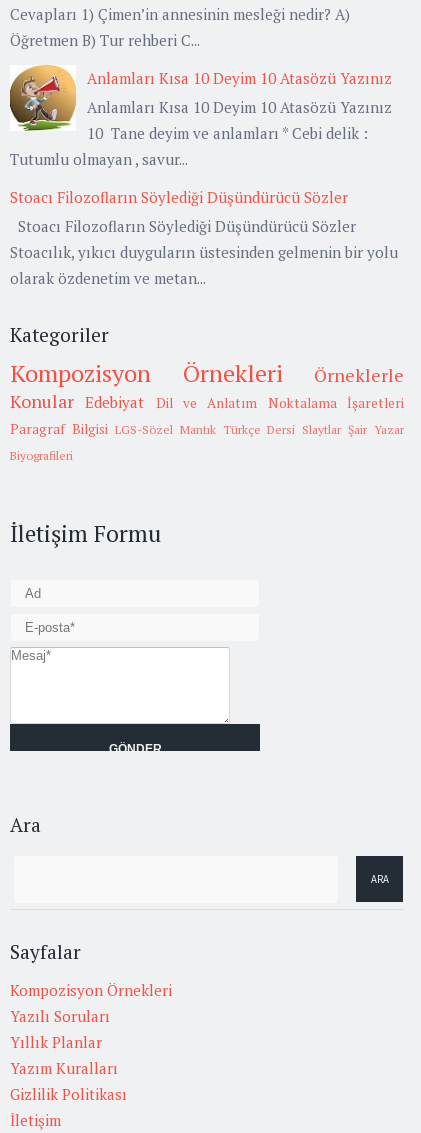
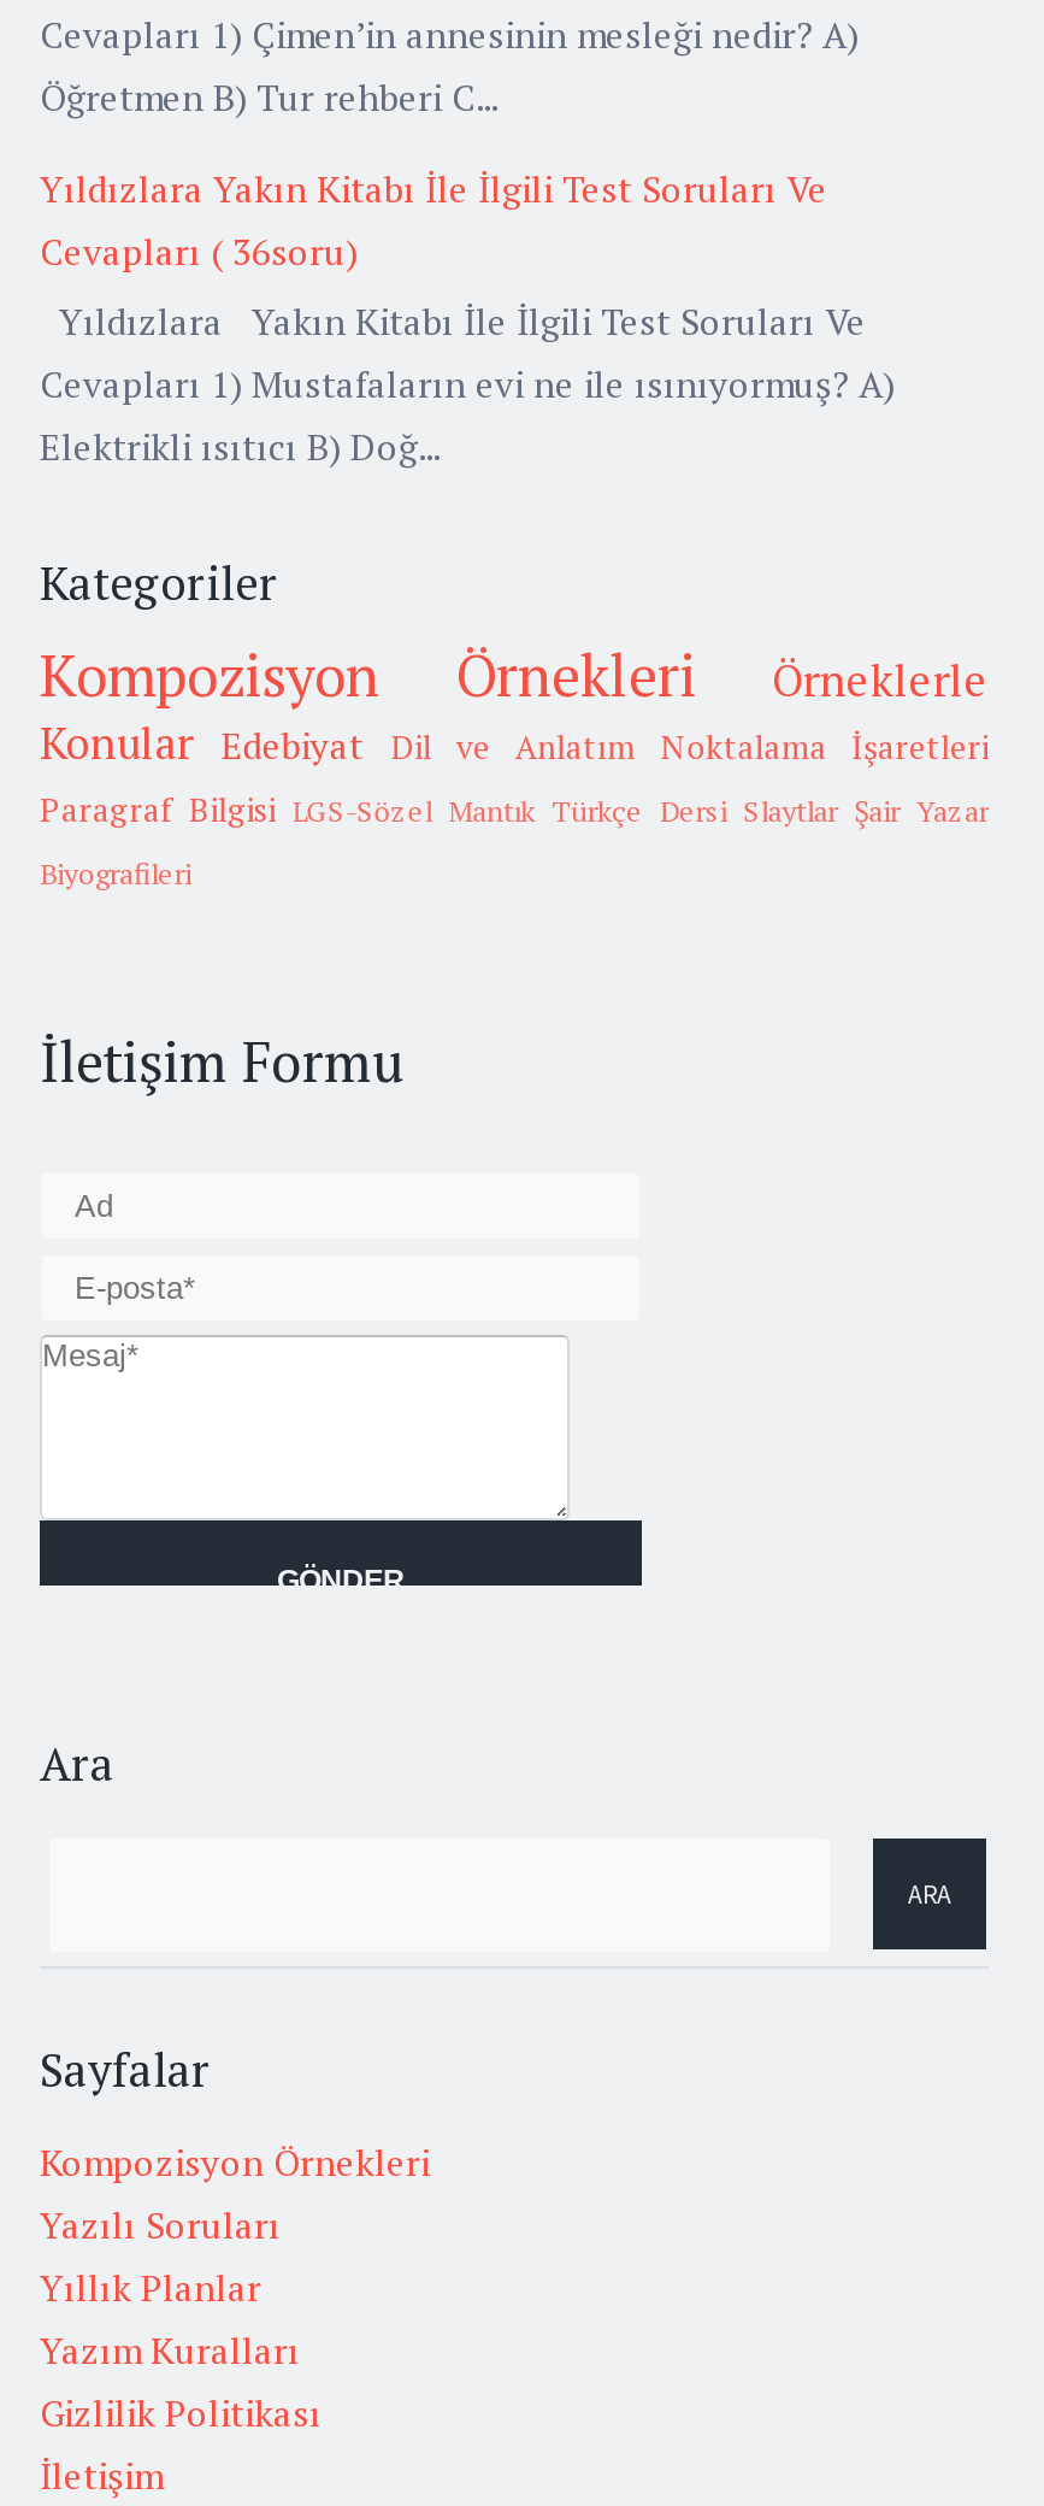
- Anlamları Kısa 10 Deyim 10 Atasözü Yazınız
- Anlamları Kısa 10 Deyim 10 Atasözü Yazınız
- 10 Tane deyim ve anlamları * Cebi delik :
- Tutumlu olmayan , savur...
- Stoacı Filozofların Söylediği Düşündürücü Sözler
- Stoacı Filozofların Söylediği Düşündürücü Sözler
- Stoacılık, yıkıcı duyguların üstesinden gelmenin bir yolu
- olarak özdenetim ve metan...
+ Yıldızlara Yakın Kitabı İle İlgili Test Soruları Ve
+ Cevapları ( 36soru)
+ Yıldızlara Yakın Kitabı İle İlgili Test Soruları Ve
+ Cevapları 1) Mustafaların evi ne ile ısınıyormuş? A)
+ Elektrikli ısıtıcı B) Doğ...
